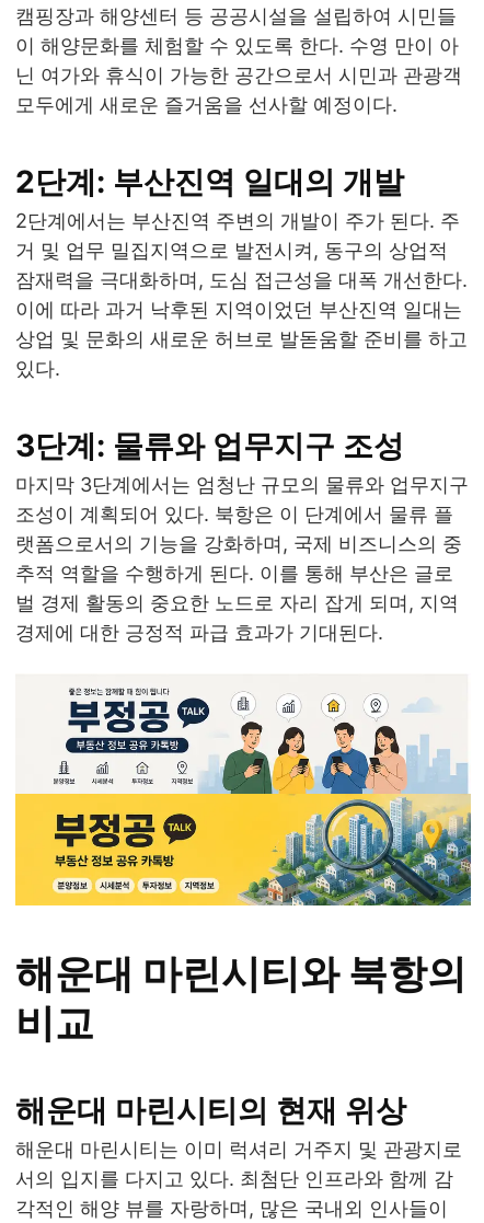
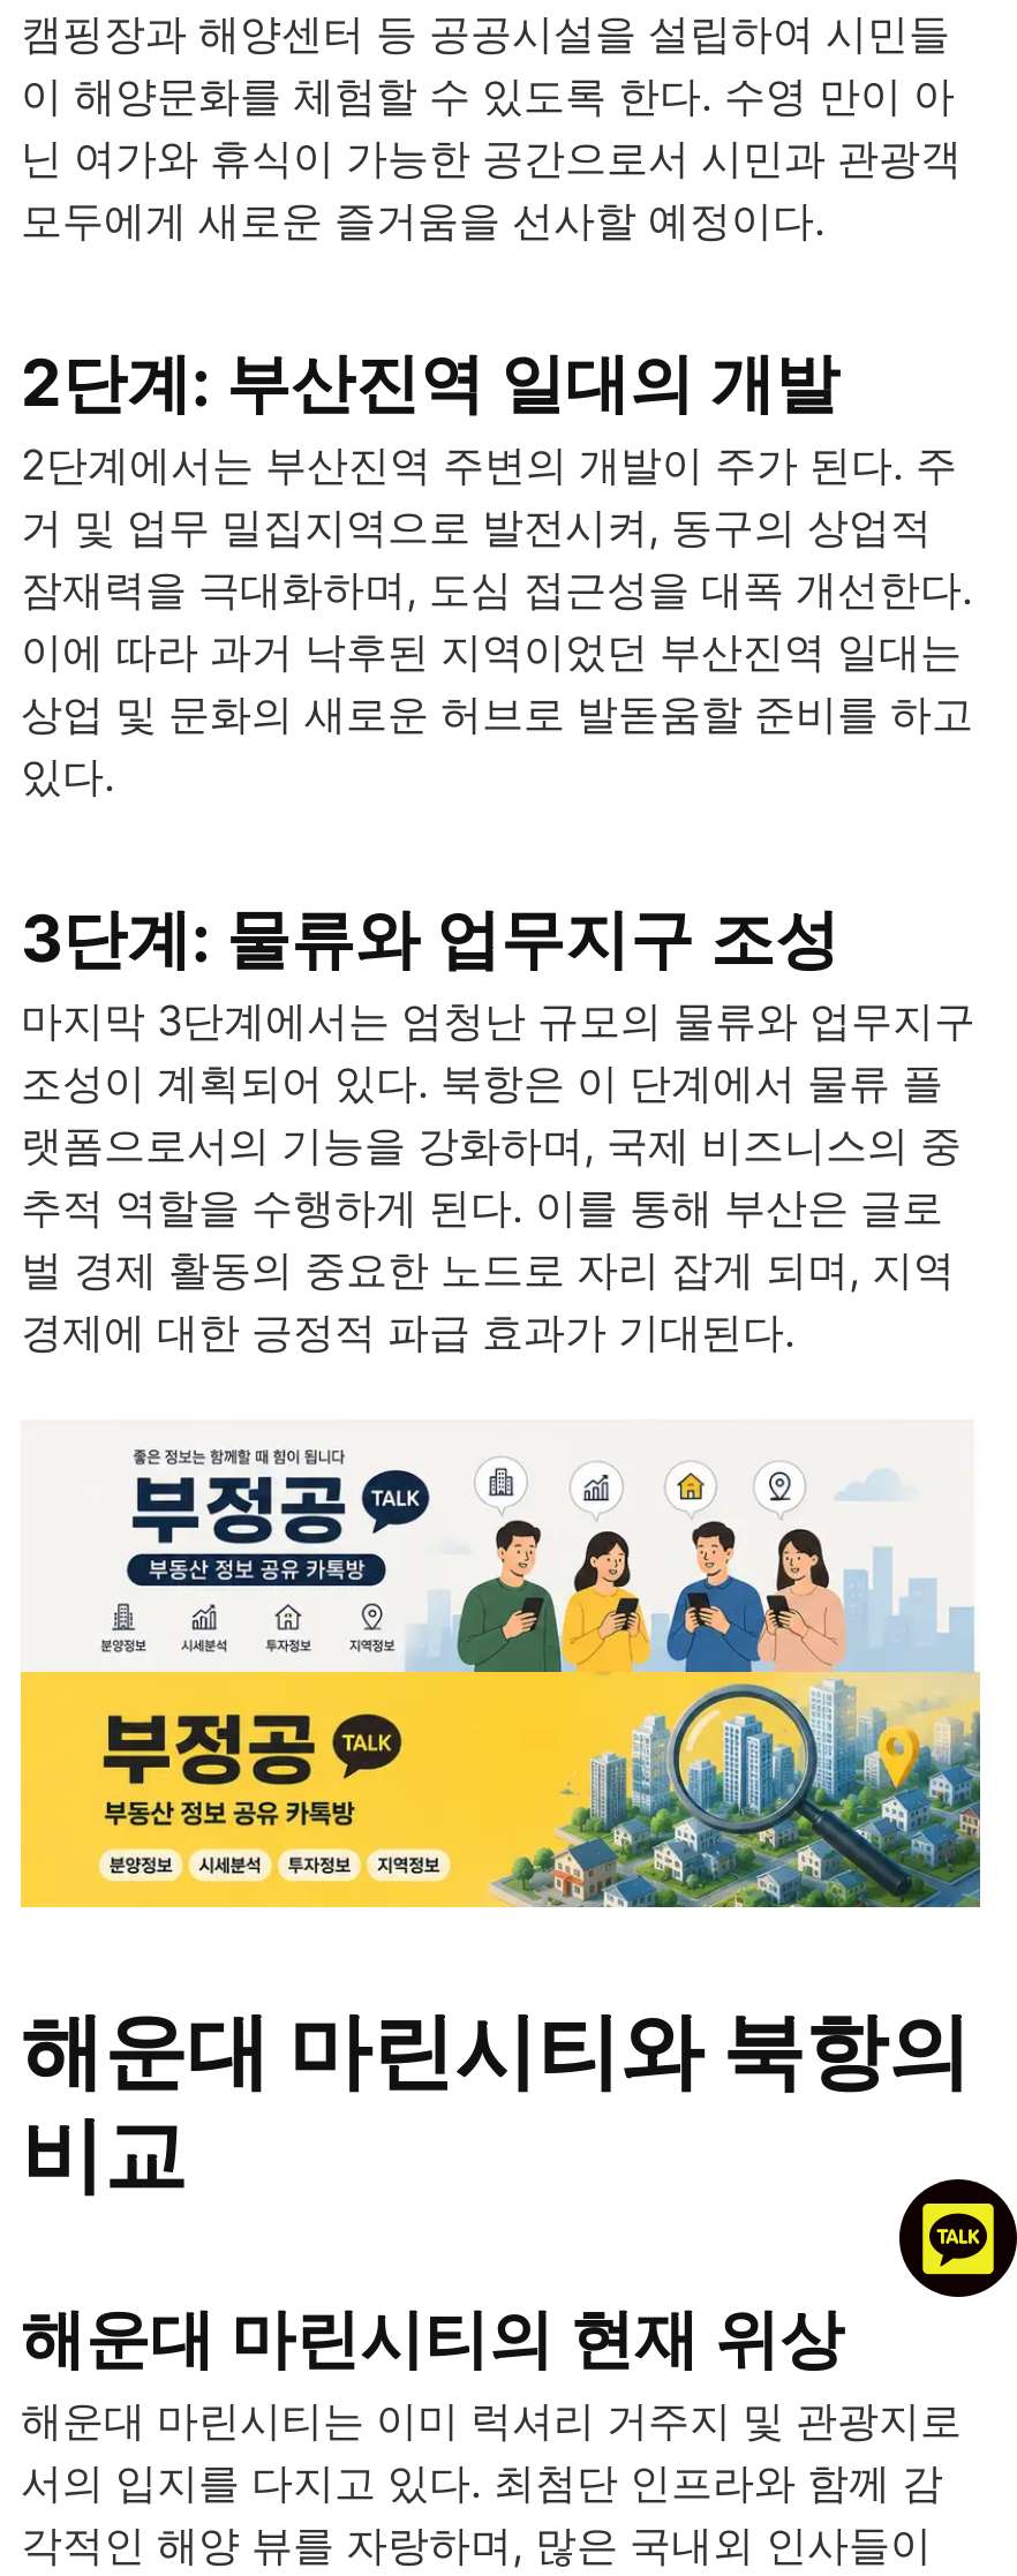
+ [image]
